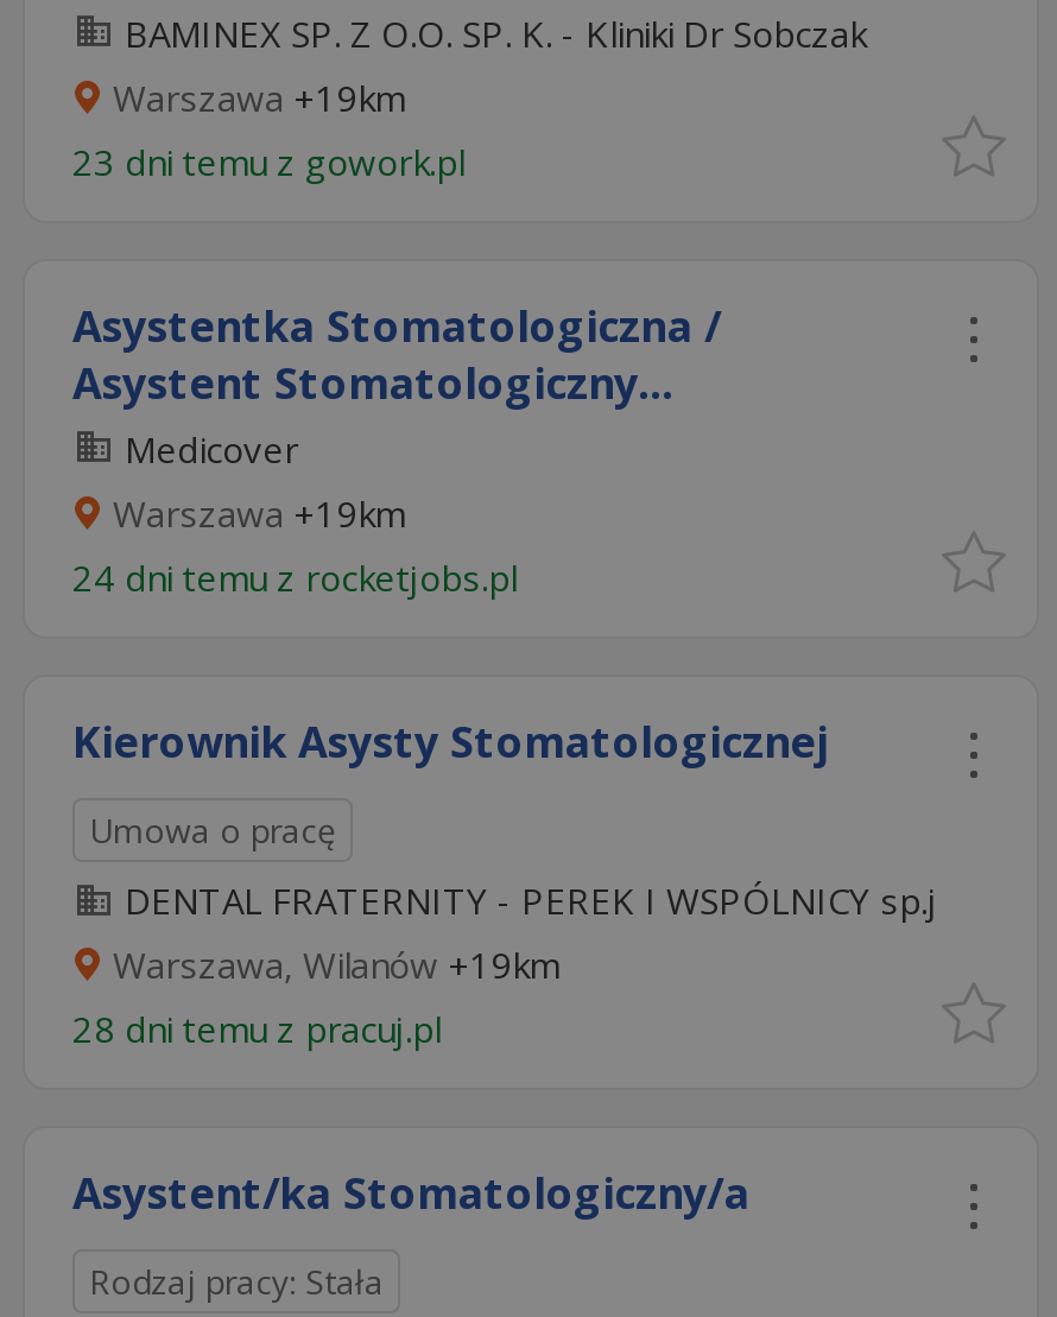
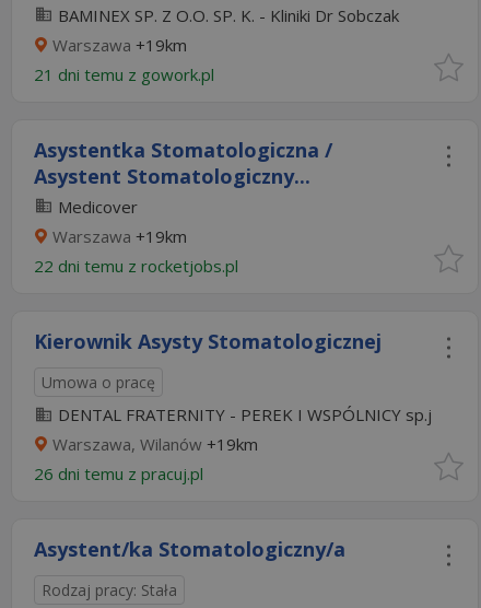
- 23 dni temu z gowork.pl
+ 21 dni temu z gowork.pl

- 24 dni temu z rocketjobs.pl
+ 22 dni temu z rocketjobs.pl

- 28 dni temu z pracuj.pl
+ 26 dni temu z pracuj.pl
